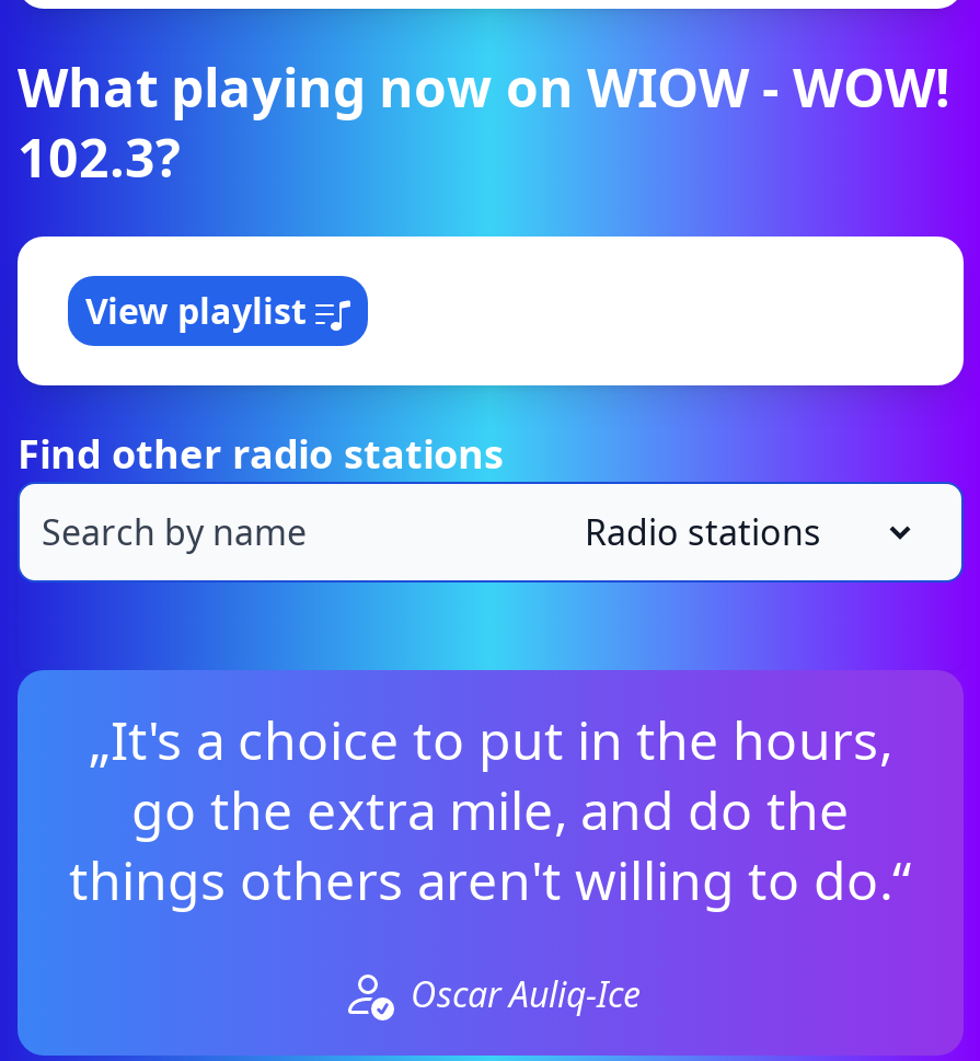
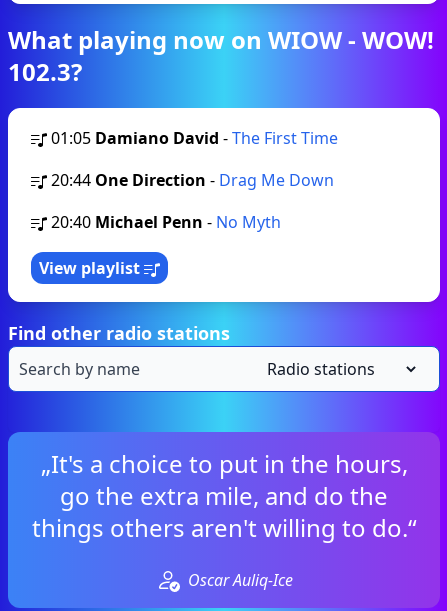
+ 01:05 Damiano David - The First Time
+ 20:44 One Direction - Drag Me Down
+ 20:40 Michael Penn - No Myth
